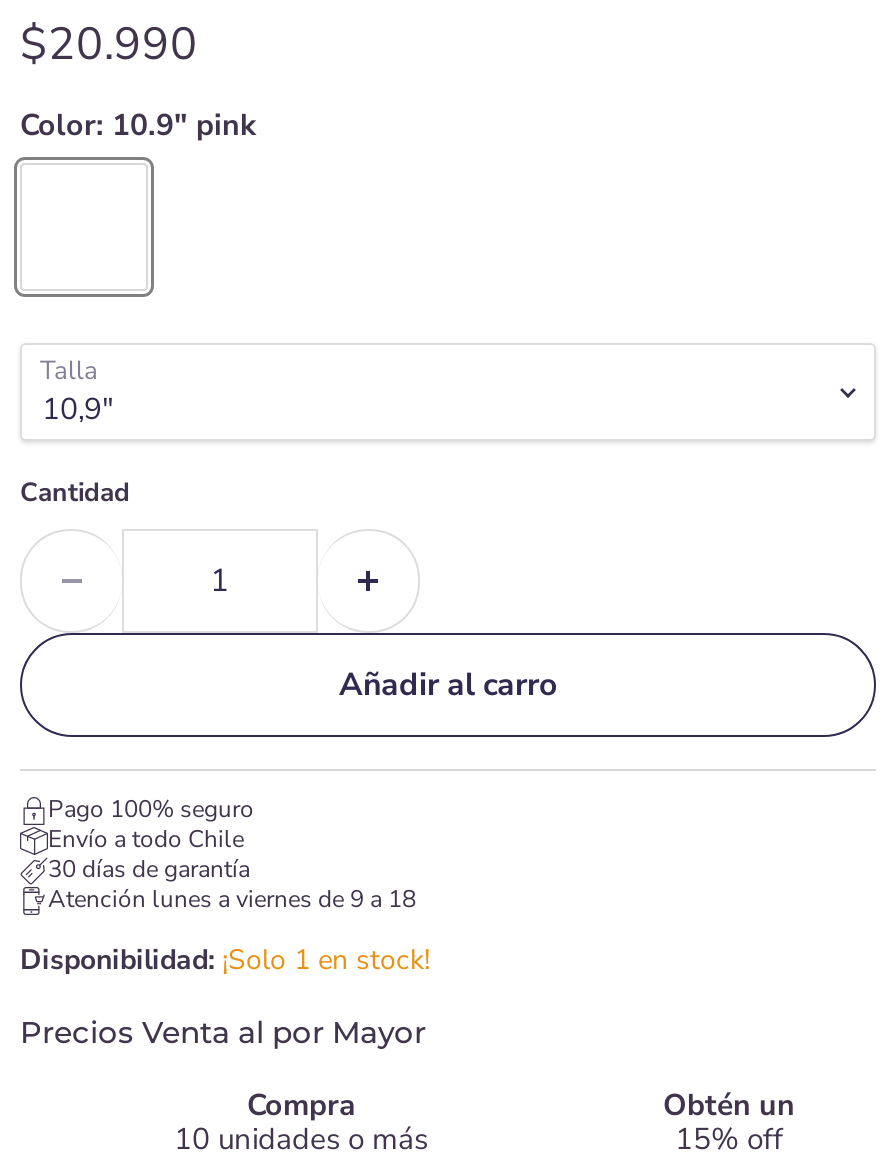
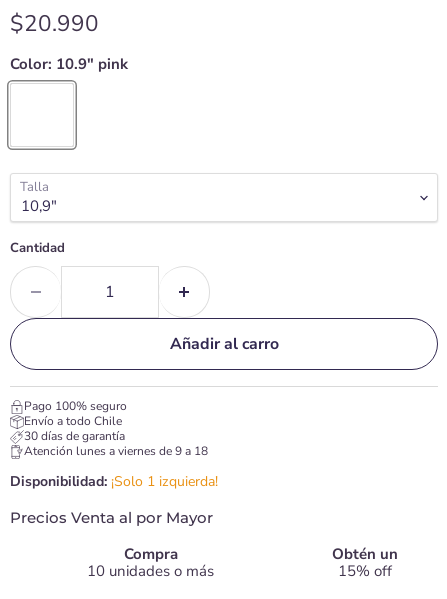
- Disponibilidad: ¡Solo 1 en stock!
+ Disponibilidad: ¡Solo 1 izquierda!
